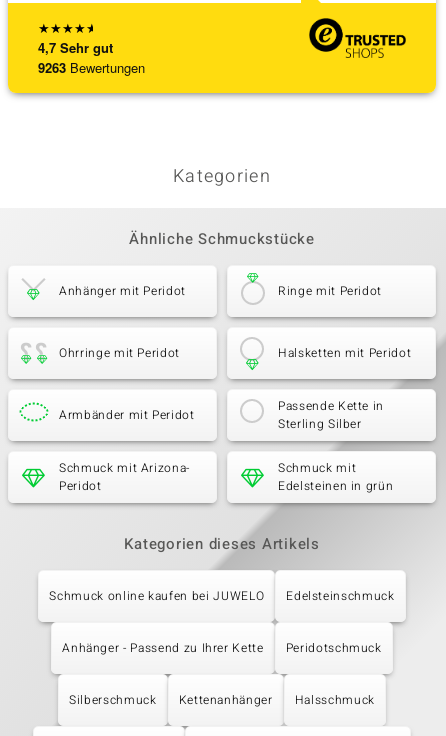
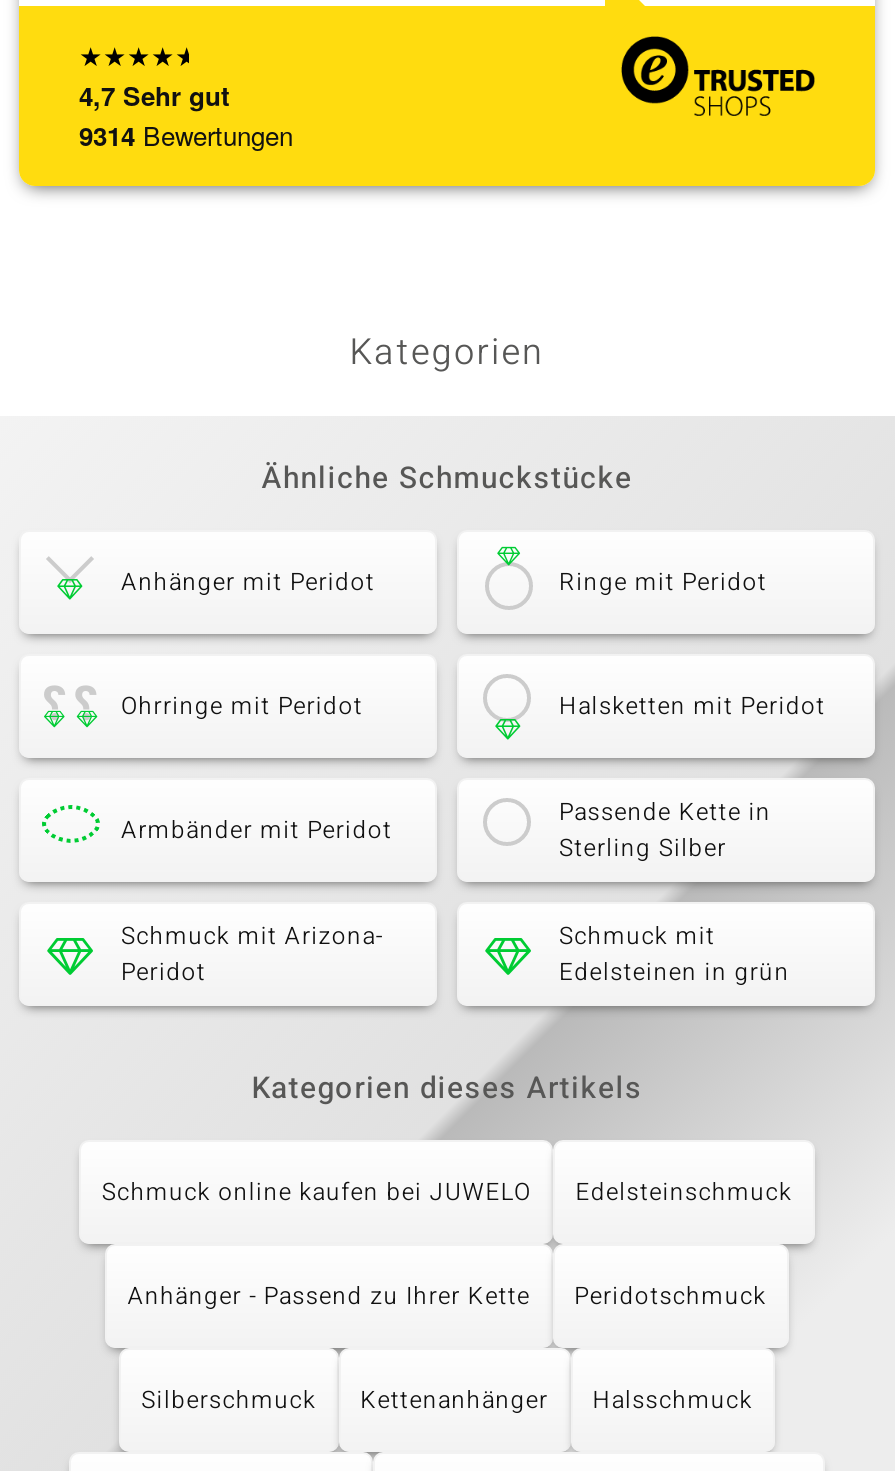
- 9263 Bewertungen
+ 9314 Bewertungen
